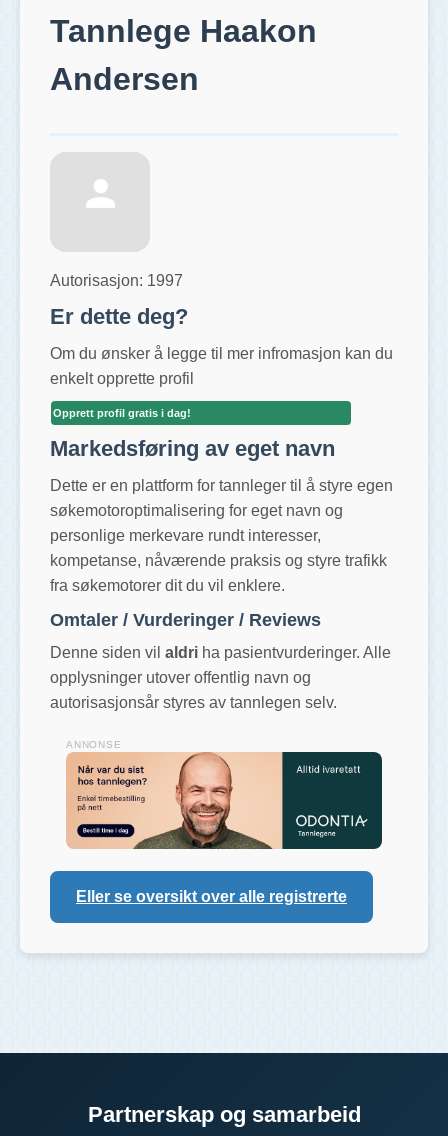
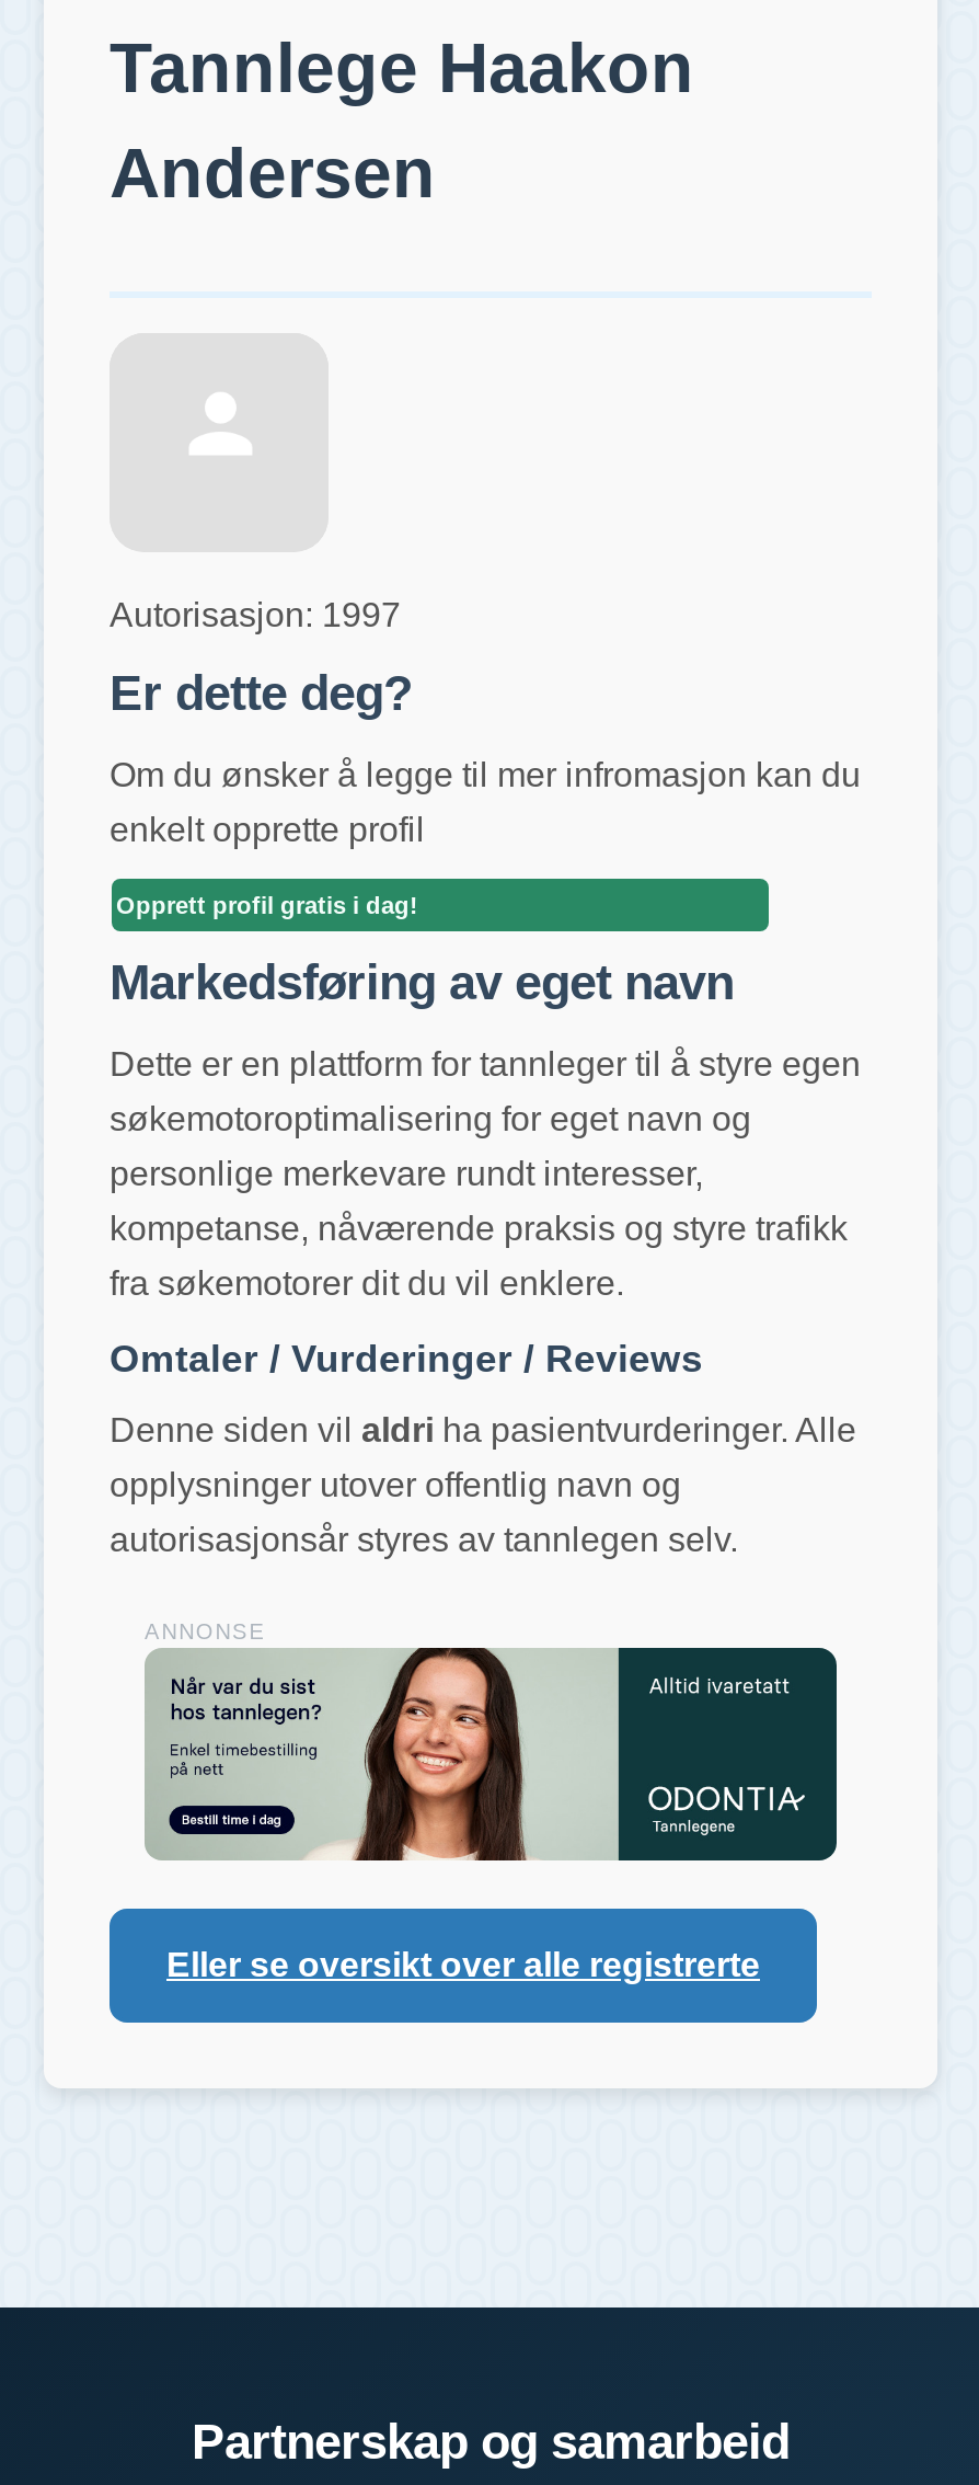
- [image]
+ [image]
